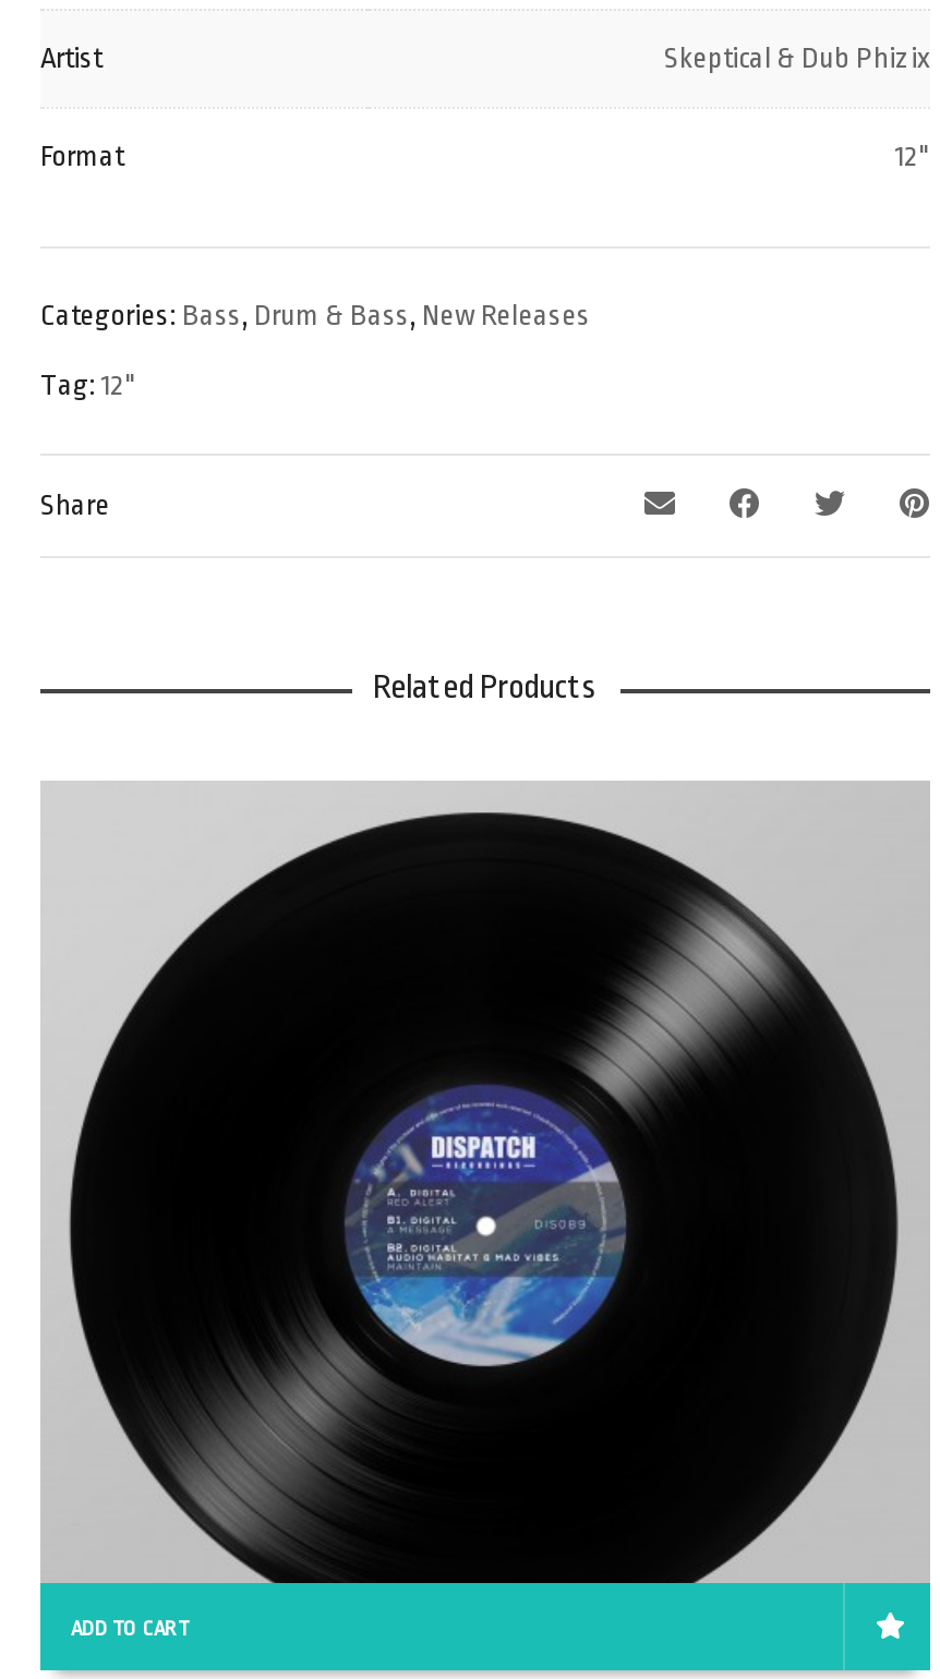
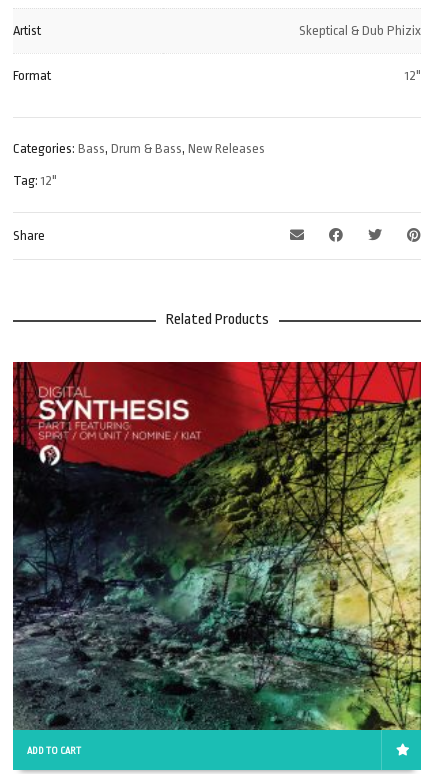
- [image]
+ [image]
